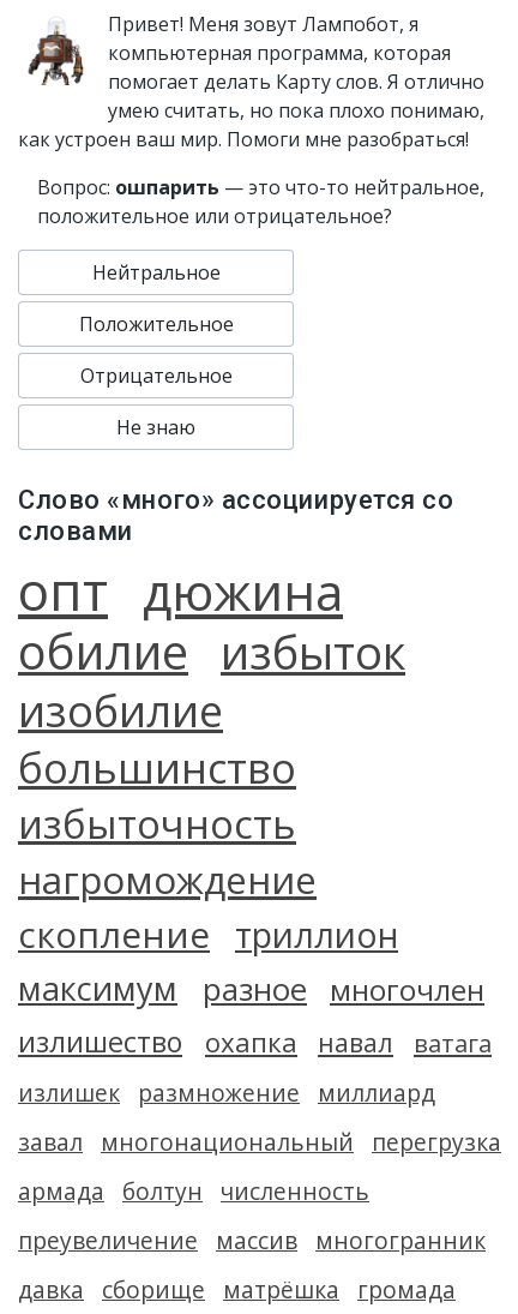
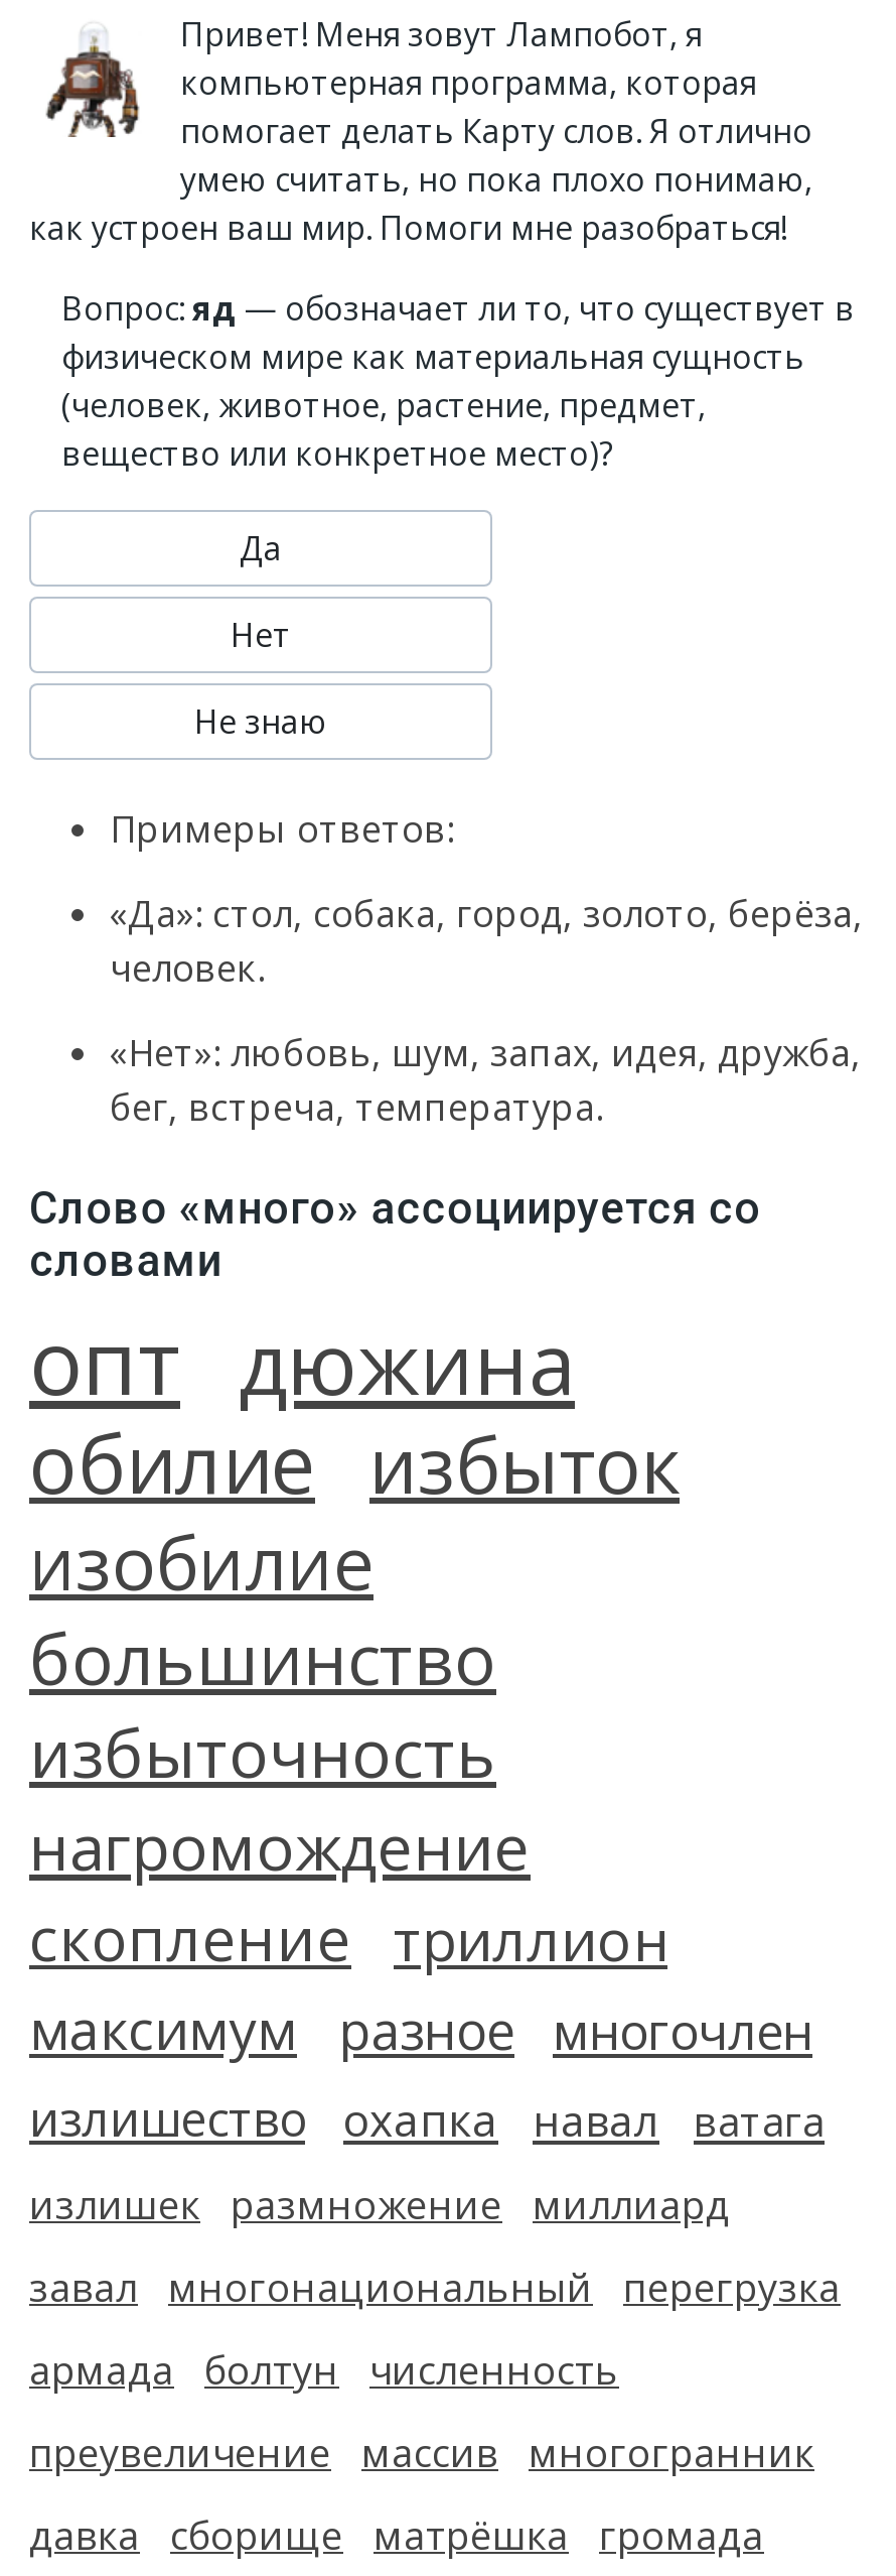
- Вопрос: ошпарить — это что-то нейтральное,
- положительное или отрицательное?
- Нейтральное
- Положительное
- Отрицательное
+ Вопрос: яд — обозначает ли то, что существует в
+ физическом мире как материальная сущность
+ (человек, животное, растение, предмет,
+ вещество или конкретное место)?
+ Да
+ Нет

+ Примеры ответов:
+ «Да»: стол, собака, город, золото, берёза,
+ человек.
+ «Нет»: любовь, шум, запах, идея, дружба,
+ бег, встреча, температура.
